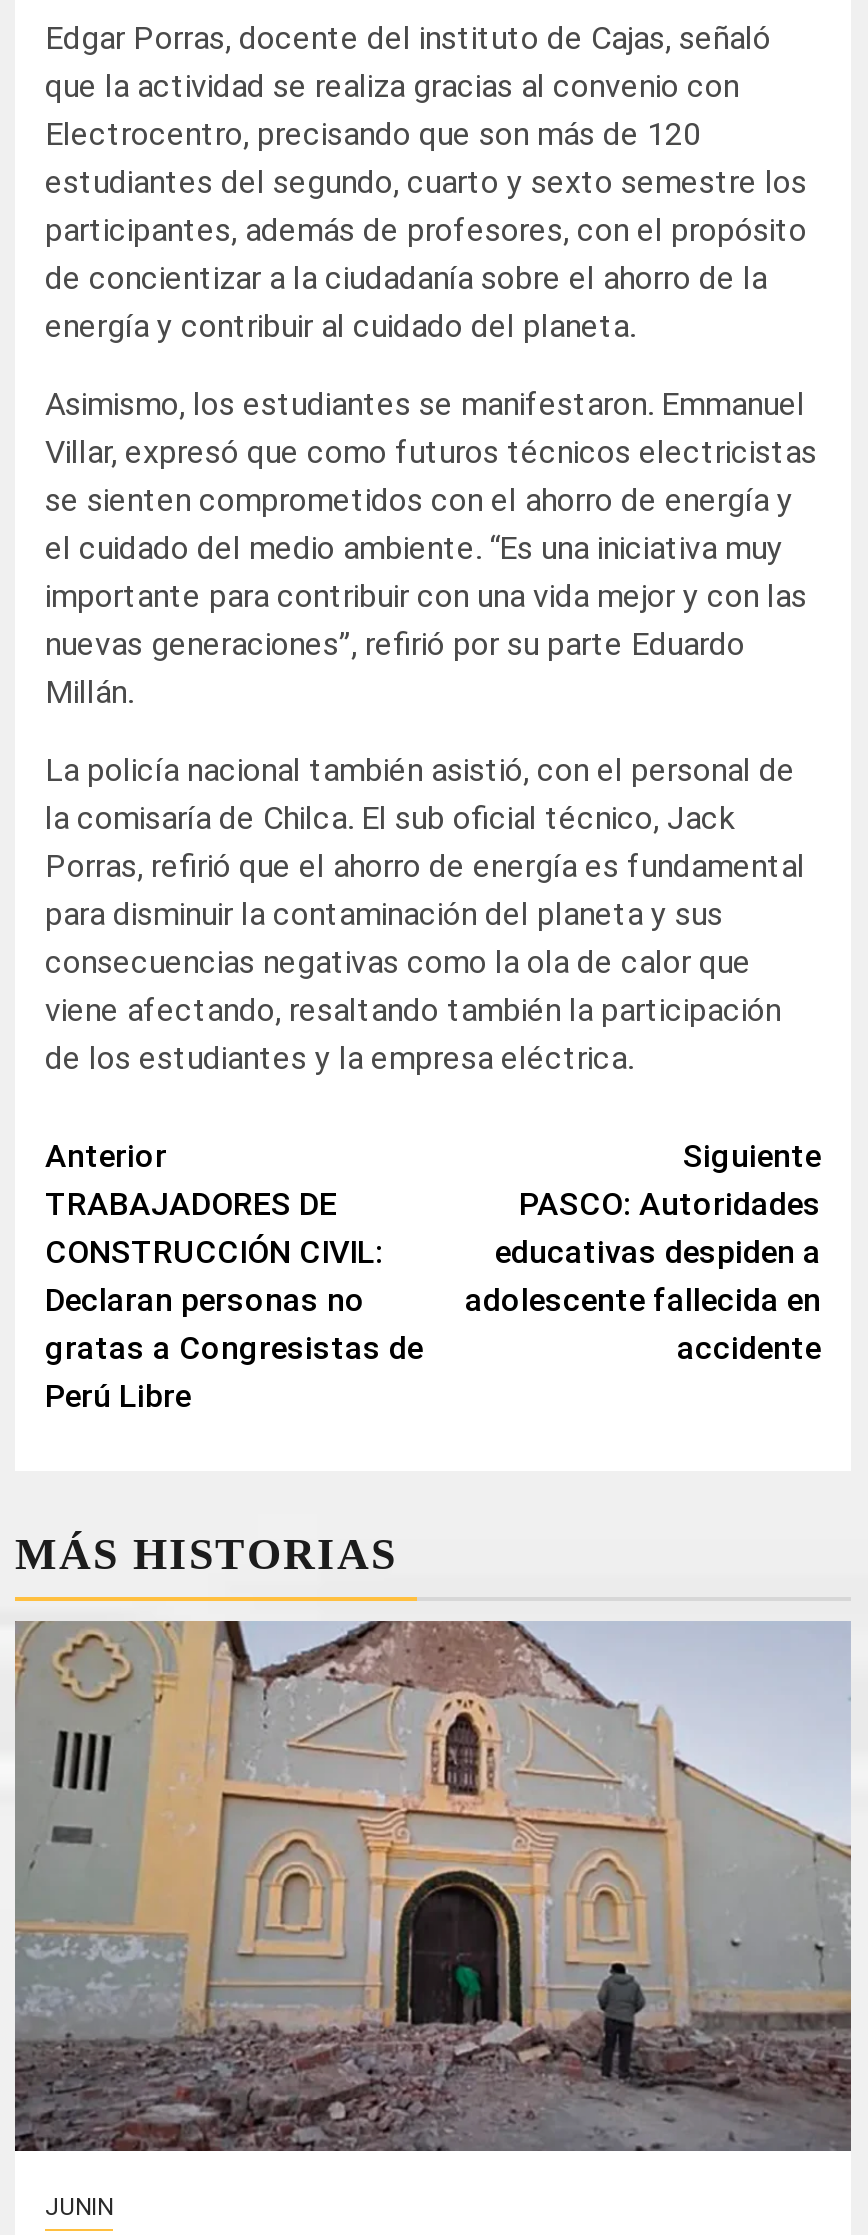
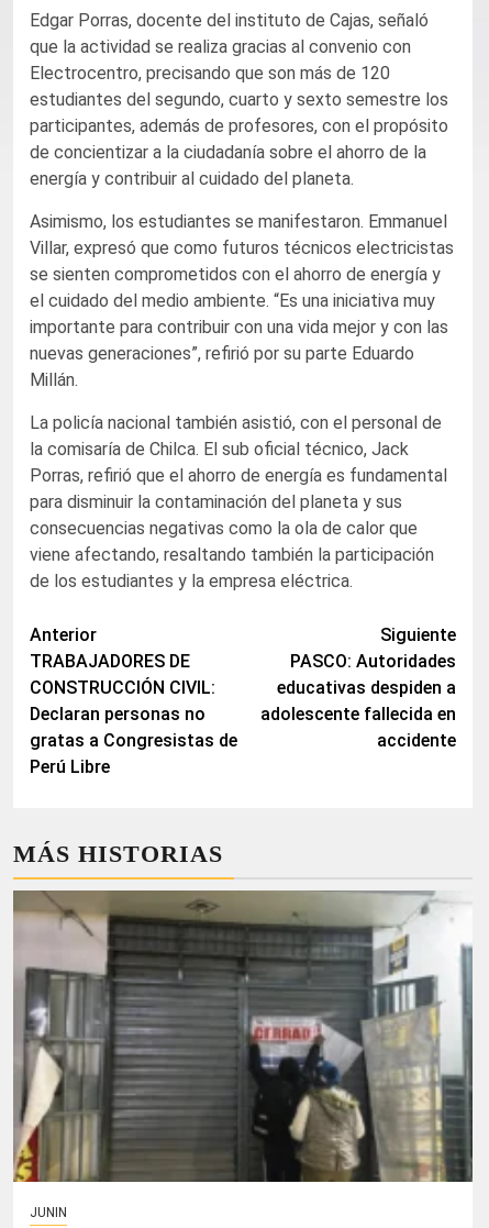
- [image]
+ [image]
